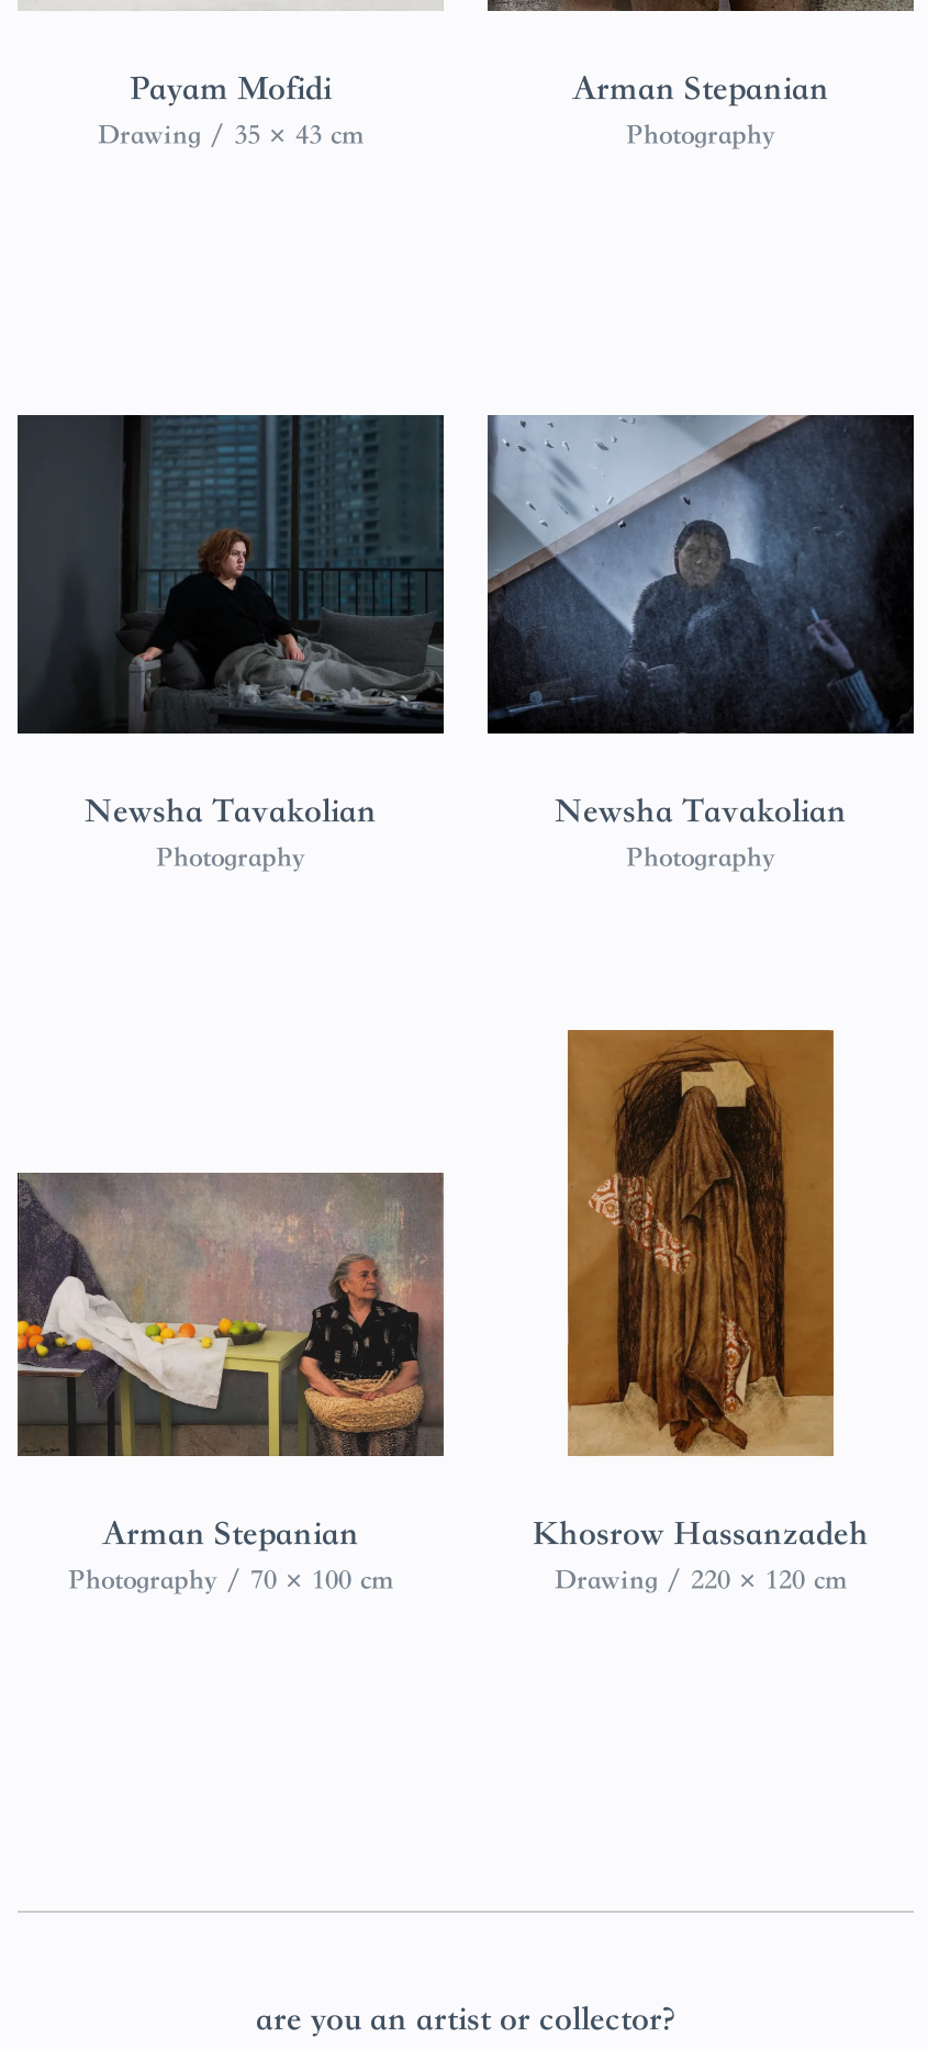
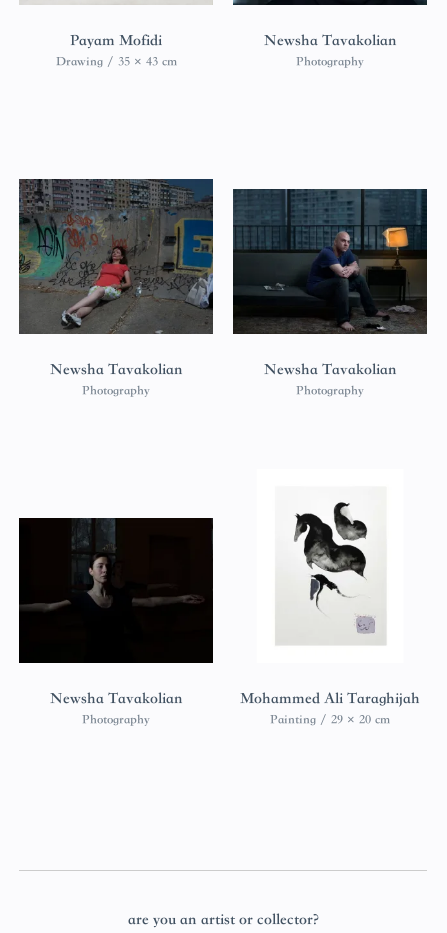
- Arman Stepanian
+ Newsha Tavakolian

- [image]
+ [image]

- [image]
+ [image]

- [image]
- Khosrow Hassanzadeh
- Drawing / 220 × 120 cm
+ [image]
+ Mohammed Ali Taraghijah
+ Painting / 29 × 20 cm

- [image]
- Arman Stepanian
- Photography / 70 × 100 cm
+ [image]
+ Newsha Tavakolian
+ Photography
